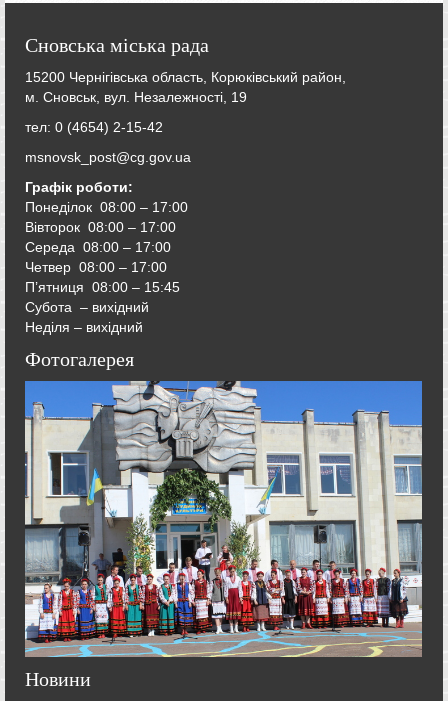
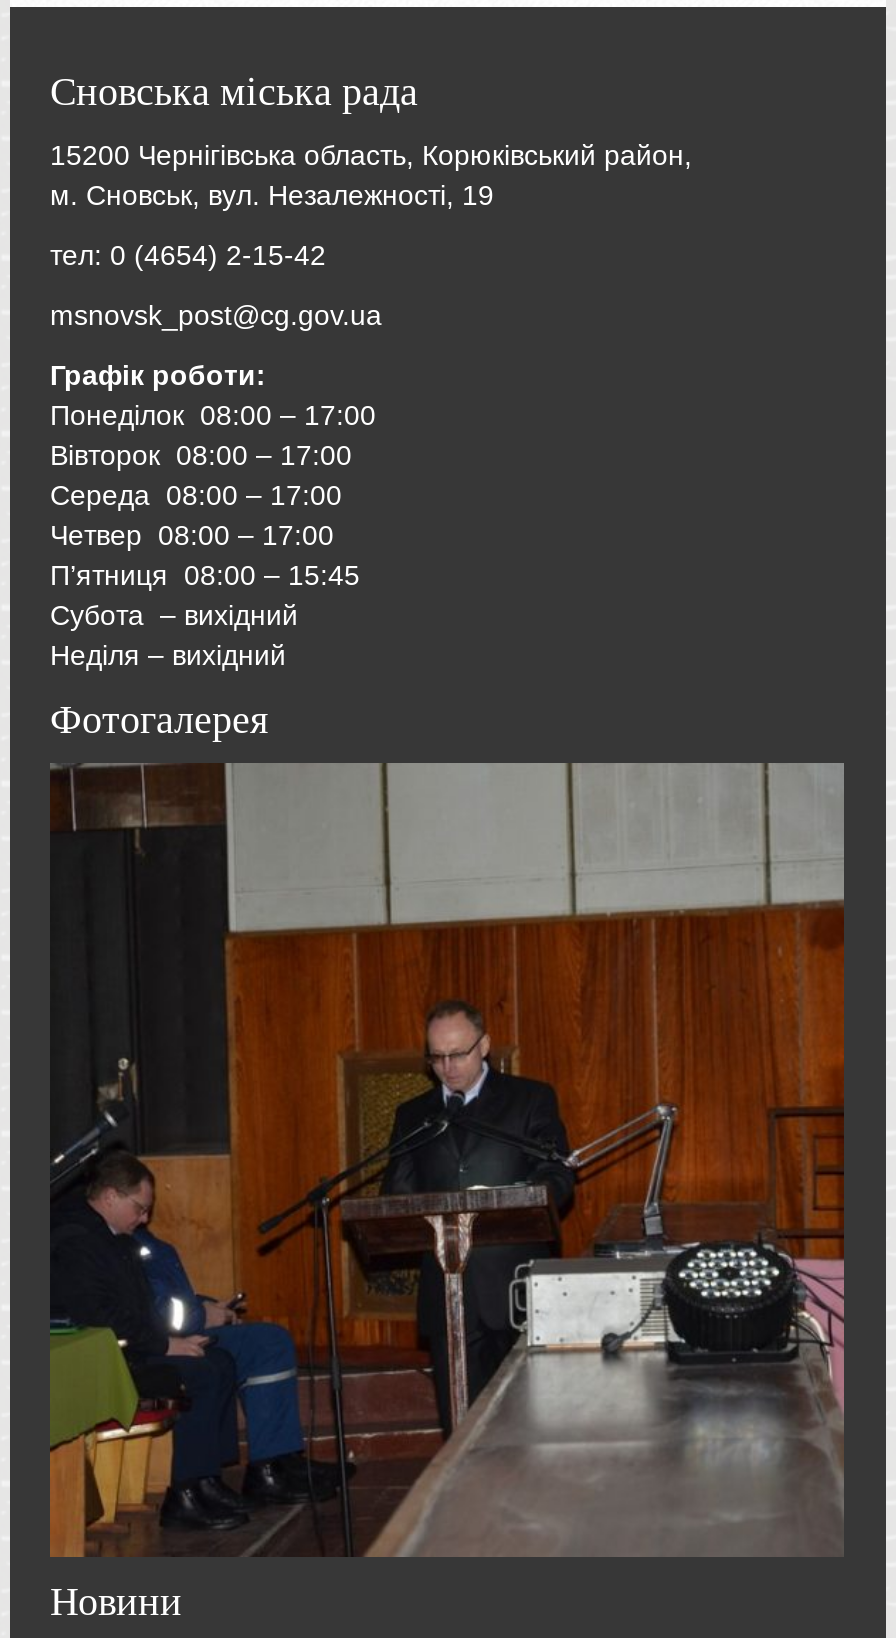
- [image]
+ [image]
